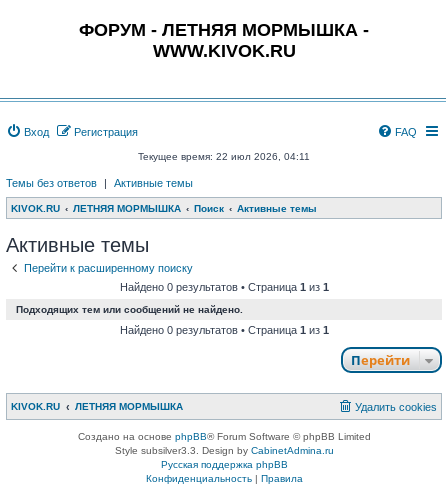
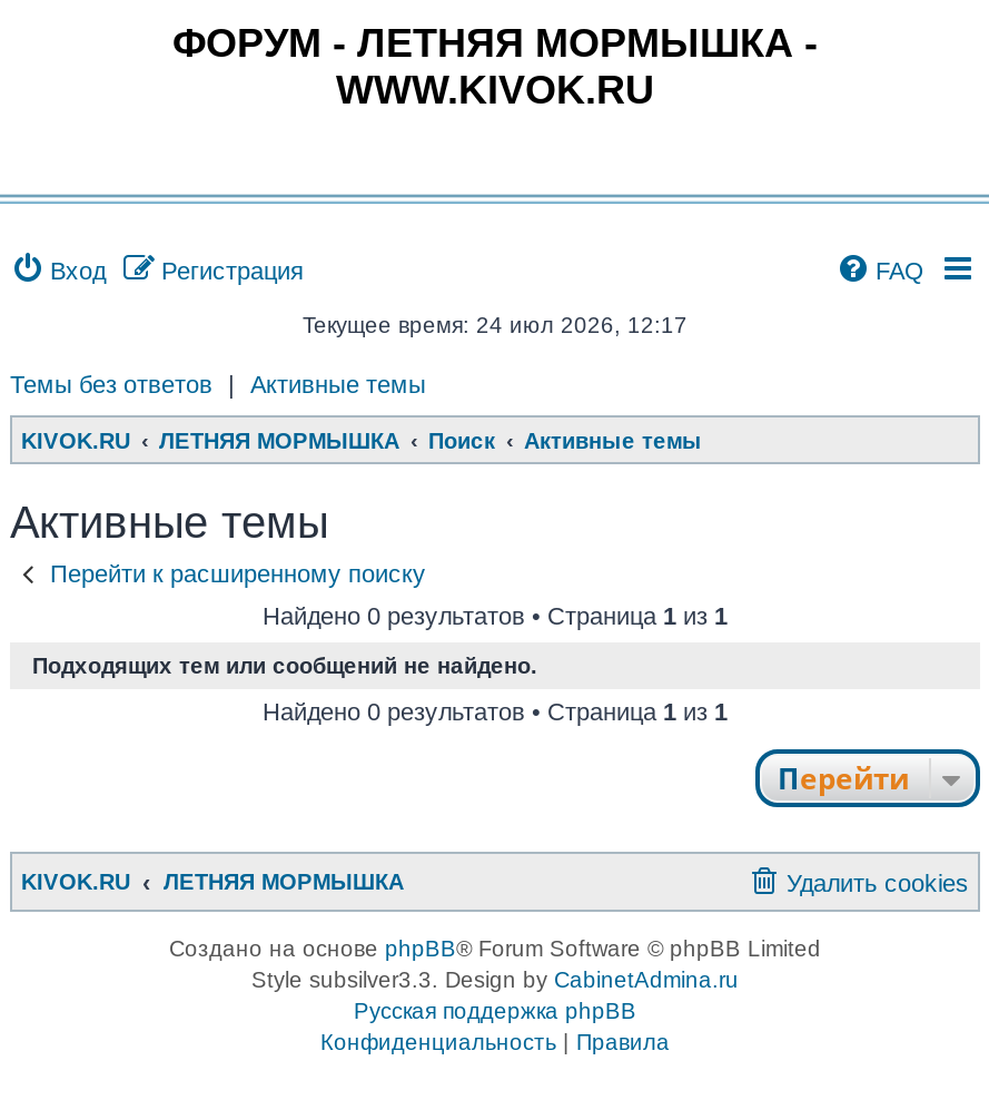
- Текущее время: 22 июл 2026, 04:11
+ Текущее время: 24 июл 2026, 12:17
